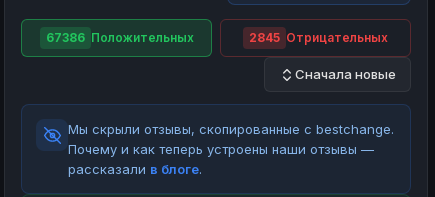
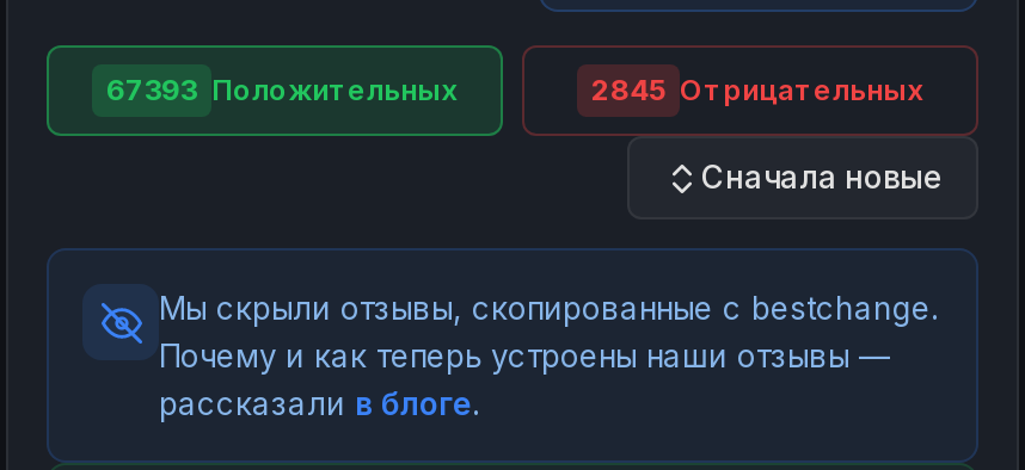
- 67386 Положительных
+ 67393 Положительных
